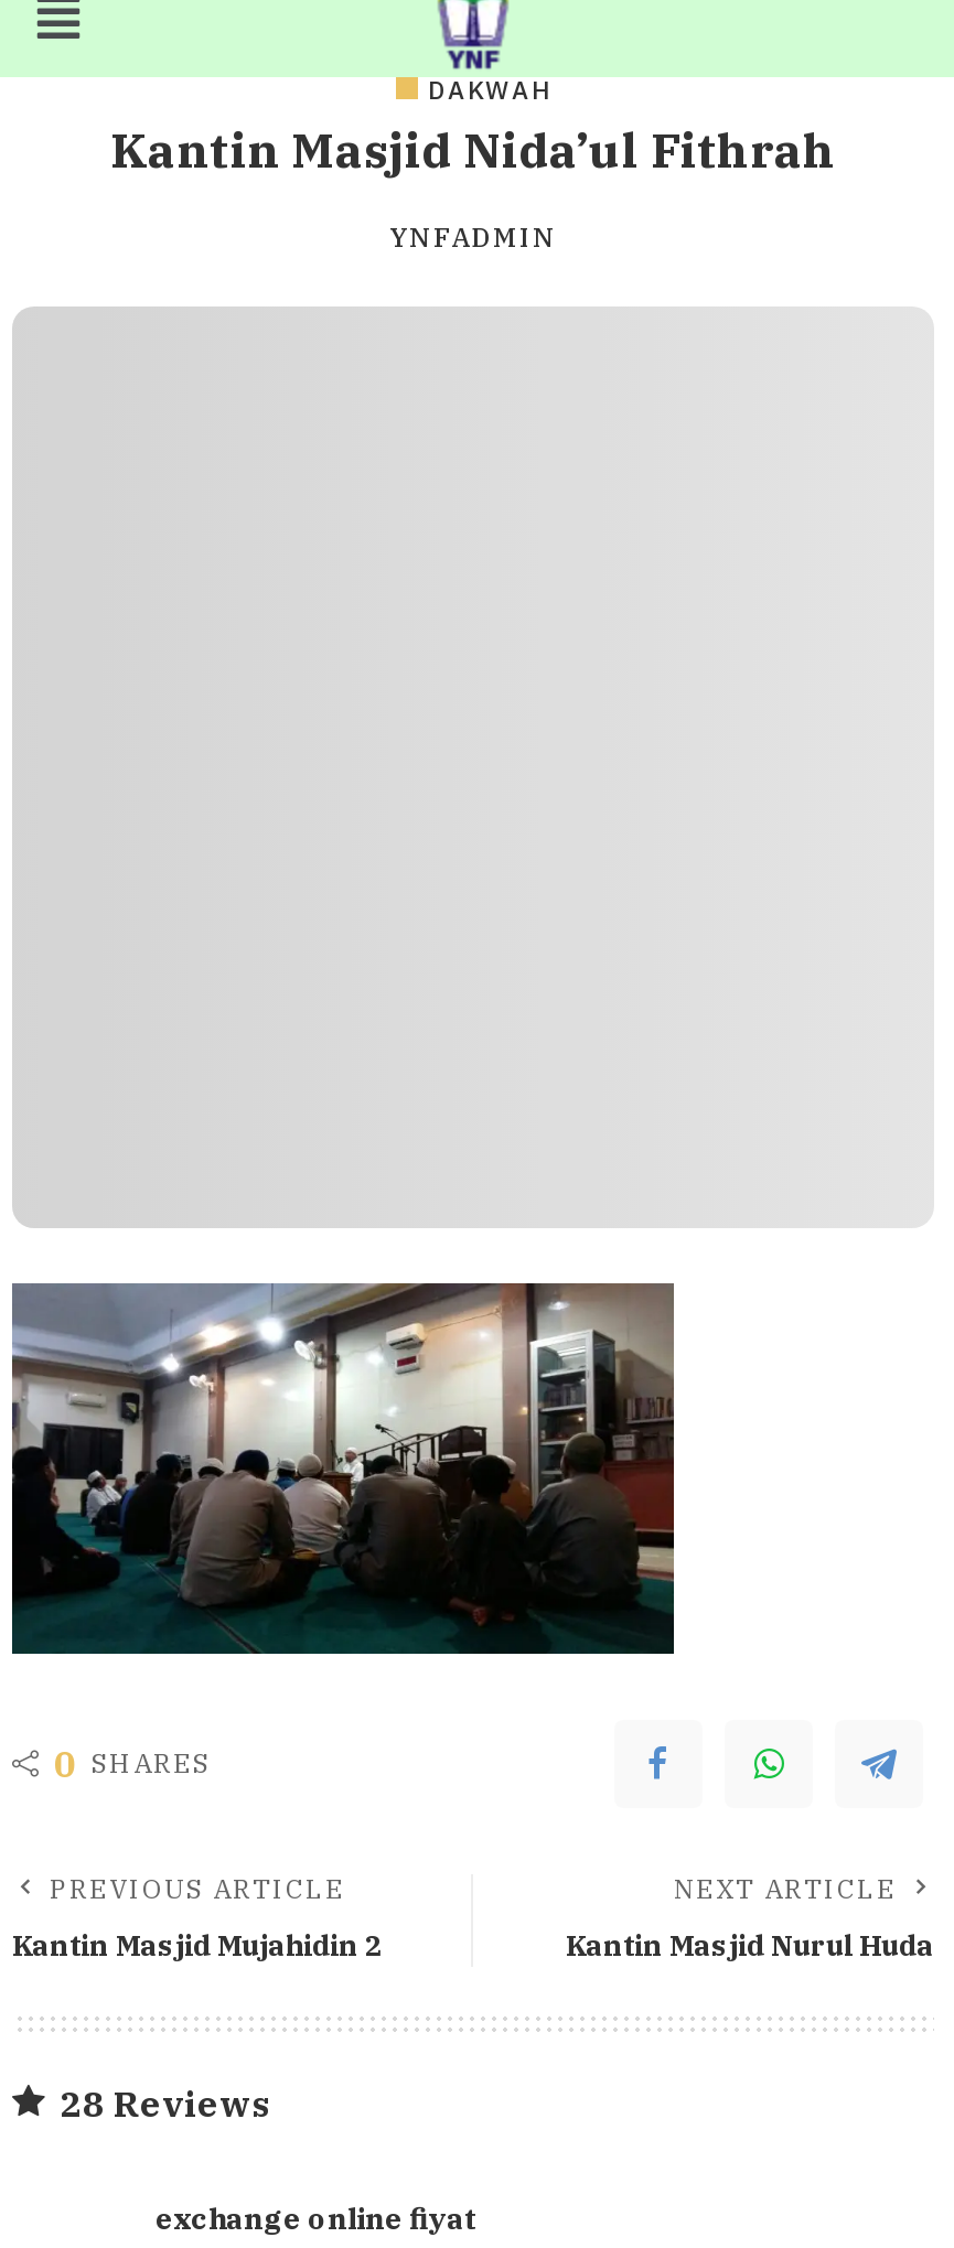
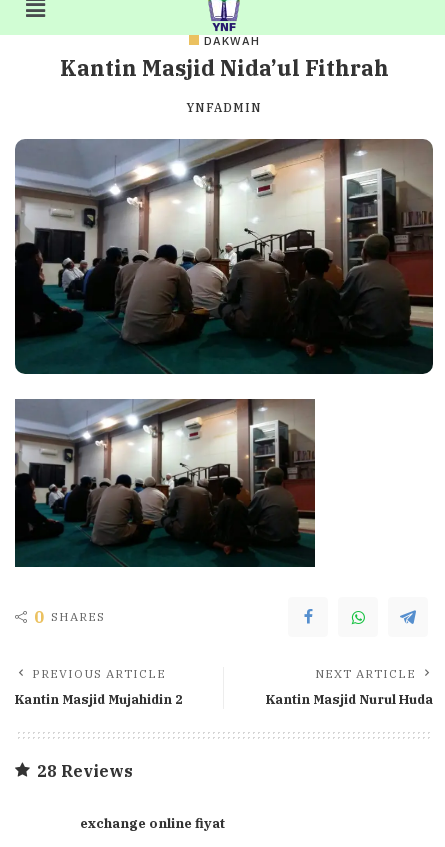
+ [image]
